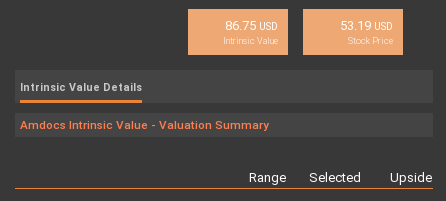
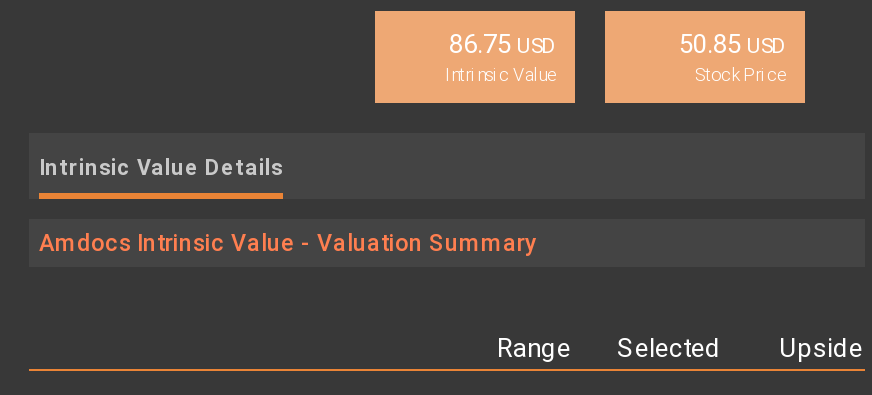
- 53.19 USD
+ 50.85 USD
